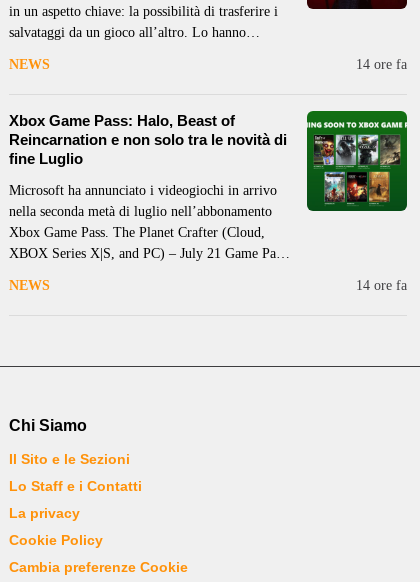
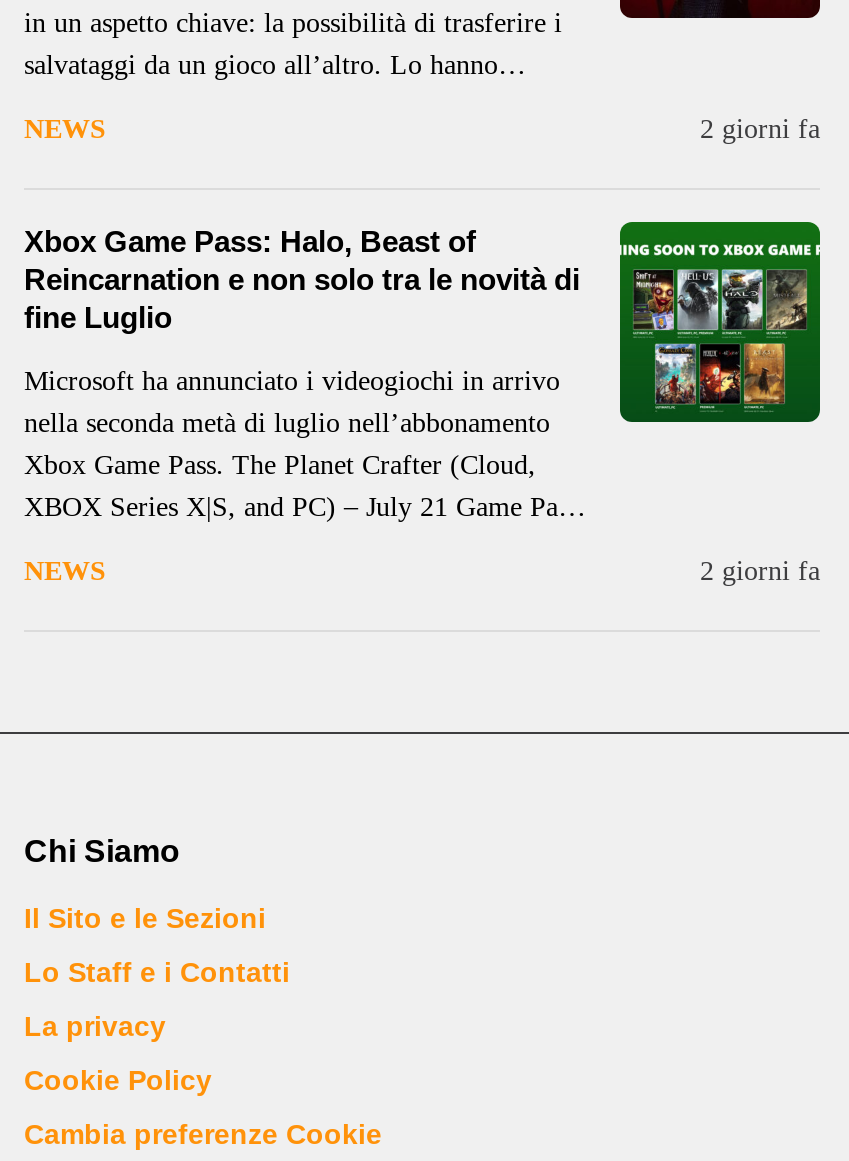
- 14 ore fa
+ 2 giorni fa

- 14 ore fa
+ 2 giorni fa
